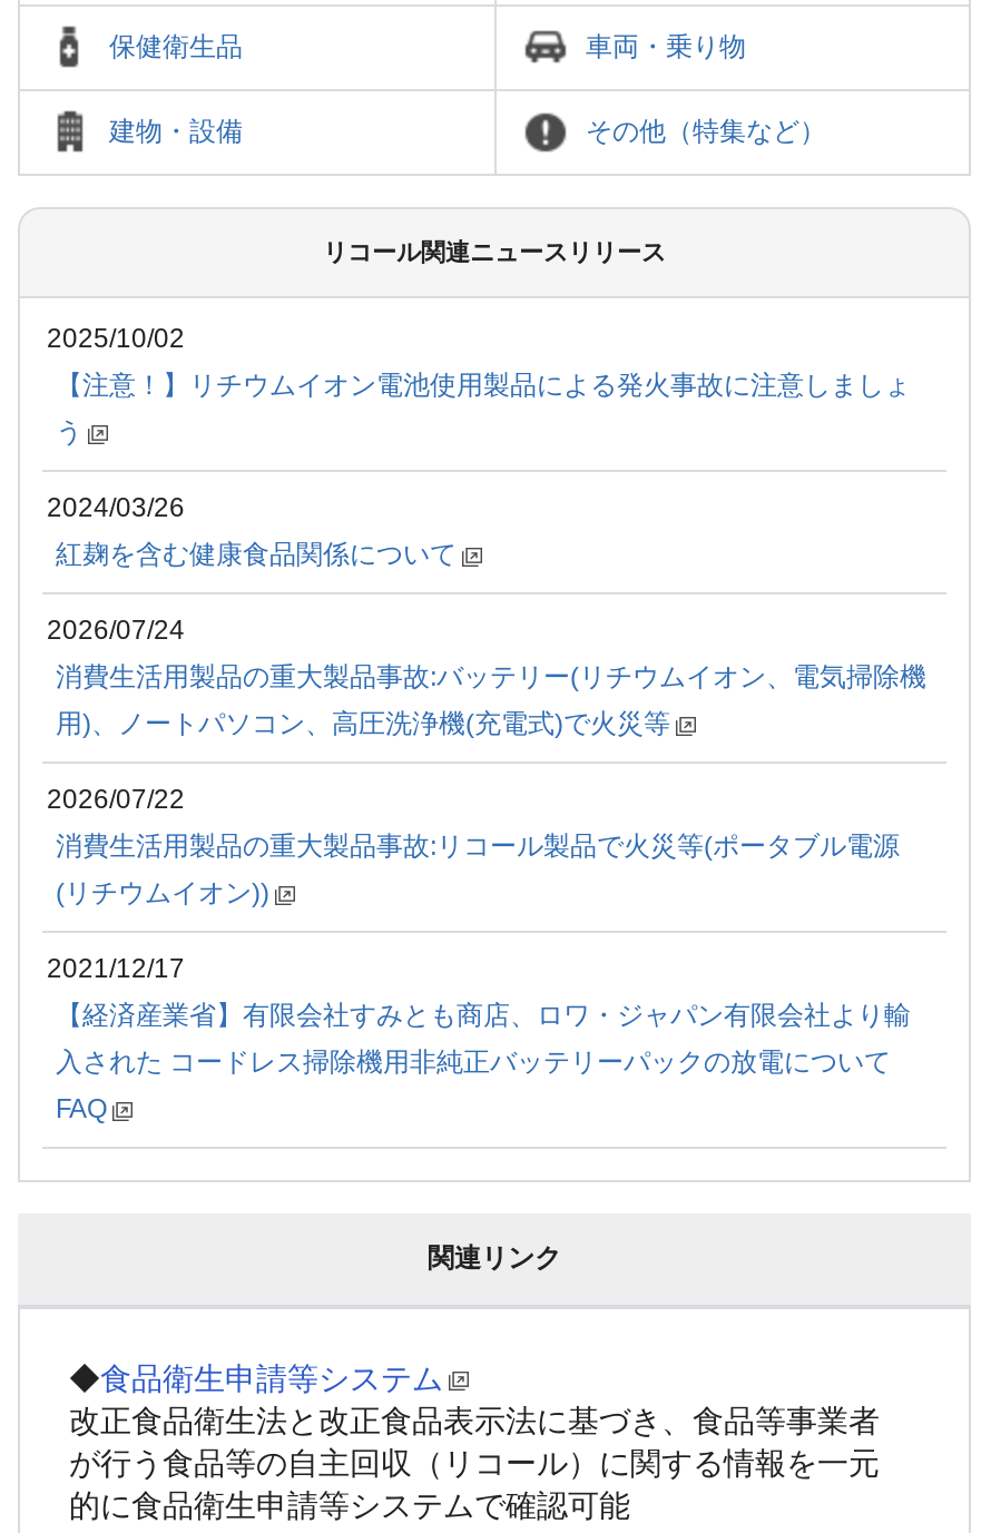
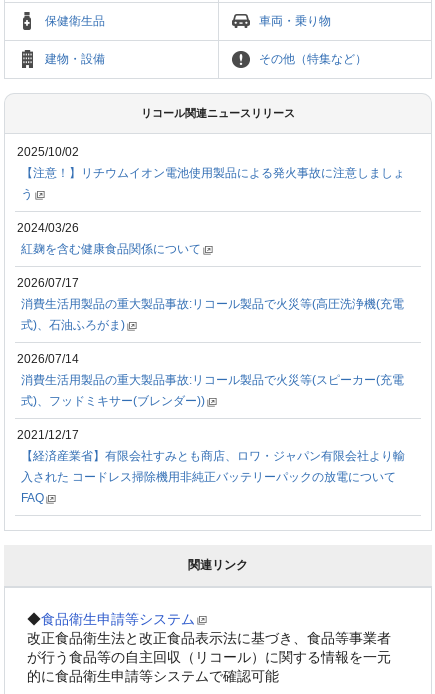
- 2026/07/24
+ 2026/07/17

- 消費生活用製品の重大製品事故:バッテリー(リチウムイオン、電気掃除機
+ 消費生活用製品の重大製品事故:リコール製品で火災等(高圧洗浄機(充電

- 用)、ノートパソコン、高圧洗浄機(充電式)で火災等
+ 式)、石油ふろがま)

- 2026/07/22
+ 2026/07/14

- 消費生活用製品の重大製品事故:リコール製品で火災等(ポータブル電源
+ 消費生活用製品の重大製品事故:リコール製品で火災等(スピーカー(充電

- (リチウムイオン))
+ 式)、フッドミキサー(ブレンダー))
